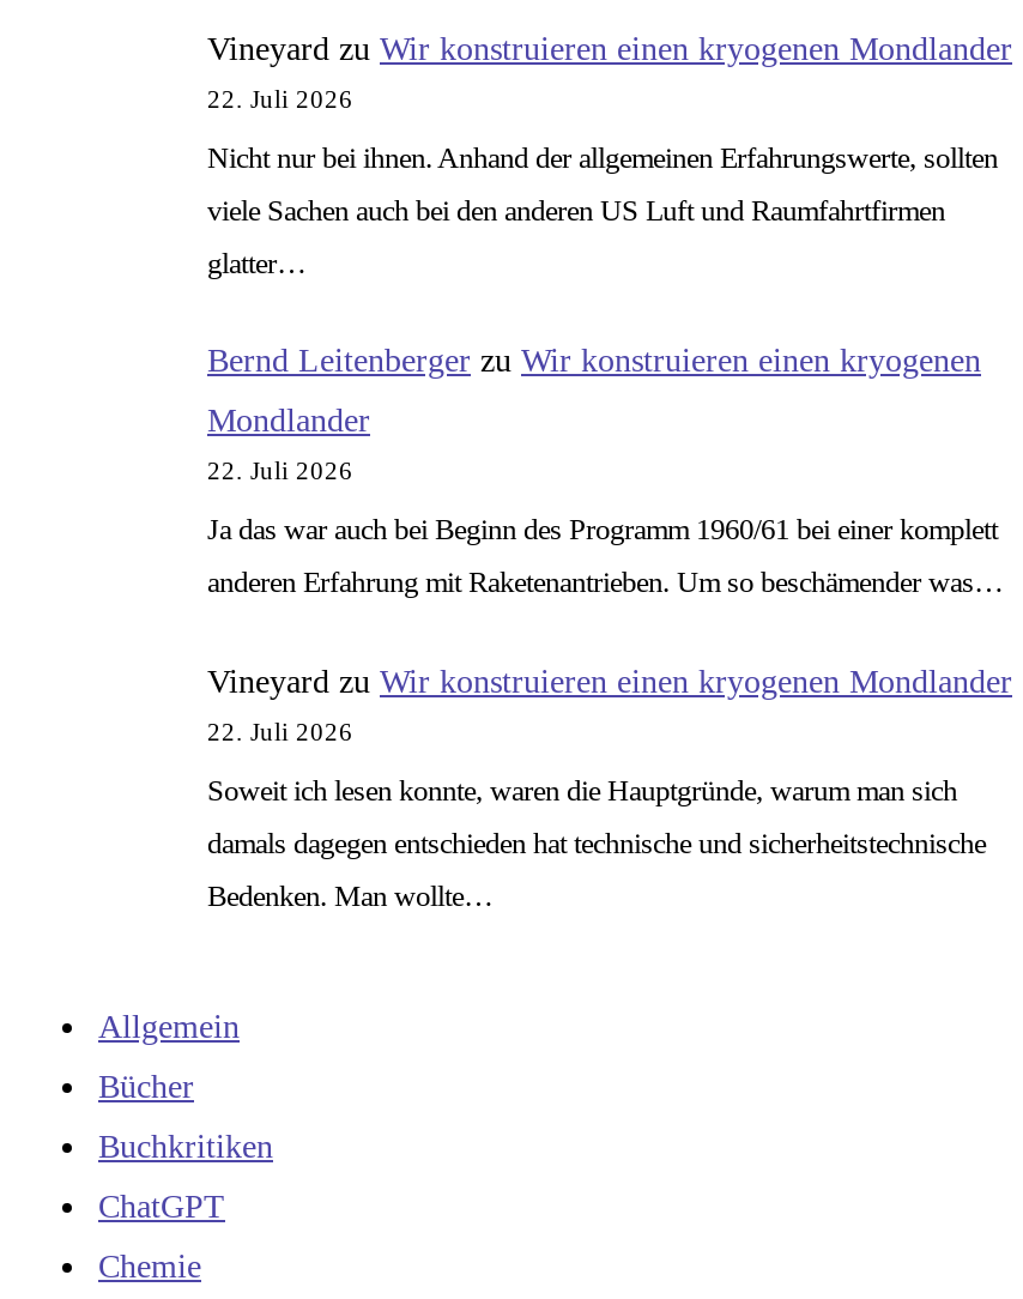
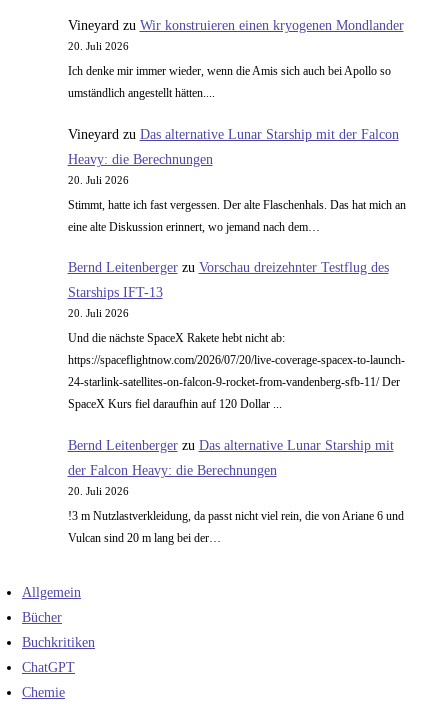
- 22. Juli 2026
- Nicht nur bei ihnen. Anhand der allgemeinen Erfahrungswerte, sollten
- viele Sachen auch bei den anderen US Luft und Raumfahrtfirmen
- glatter…
- Bernd Leitenberger zu Wir konstruieren einen kryogenen
- Mondlander
- 22. Juli 2026
- Ja das war auch bei Beginn des Programm 1960/61 bei einer komplett
- anderen Erfahrung mit Raketenantrieben. Um so beschämender was…
- Vineyard zu Wir konstruieren einen kryogenen Mondlander
- 22. Juli 2026
- Soweit ich lesen konnte, waren die Hauptgründe, warum man sich
- damals dagegen entschieden hat technische und sicherheitstechnische
- Bedenken. Man wollte…
+ 20. Juli 2026
+ Ich denke mir immer wieder, wenn die Amis sich auch bei Apollo so
+ umständlich angestellt hätten....
+ Vineyard zu Das alternative Lunar Starship mit der Falcon
+ Heavy: die Berechnungen
+ 20. Juli 2026
+ Stimmt, hatte ich fast vergessen. Der alte Flaschenhals. Das hat mich an
+ eine alte Diskussion erinnert, wo jemand nach dem…
+ Bernd Leitenberger zu Vorschau dreizehnter Testflug des
+ Starships IFT-13
+ 20. Juli 2026
+ Und die nächste SpaceX Rakete hebt nicht ab:
+ https://spaceflightnow.com/2026/07/20/live-coverage-spacex-to-launch-
+ 24-starlink-satellites-on-falcon-9-rocket-from-vandenberg-sfb-11/ Der
+ SpaceX Kurs fiel daraufhin auf 120 Dollar ...
+ Bernd Leitenberger zu Das alternative Lunar Starship mit
+ der Falcon Heavy: die Berechnungen
+ 20. Juli 2026
+ !3 m Nutzlastverkleidung, da passt nicht viel rein, die von Ariane 6 und
+ Vulcan sind 20 m lang bei der…
